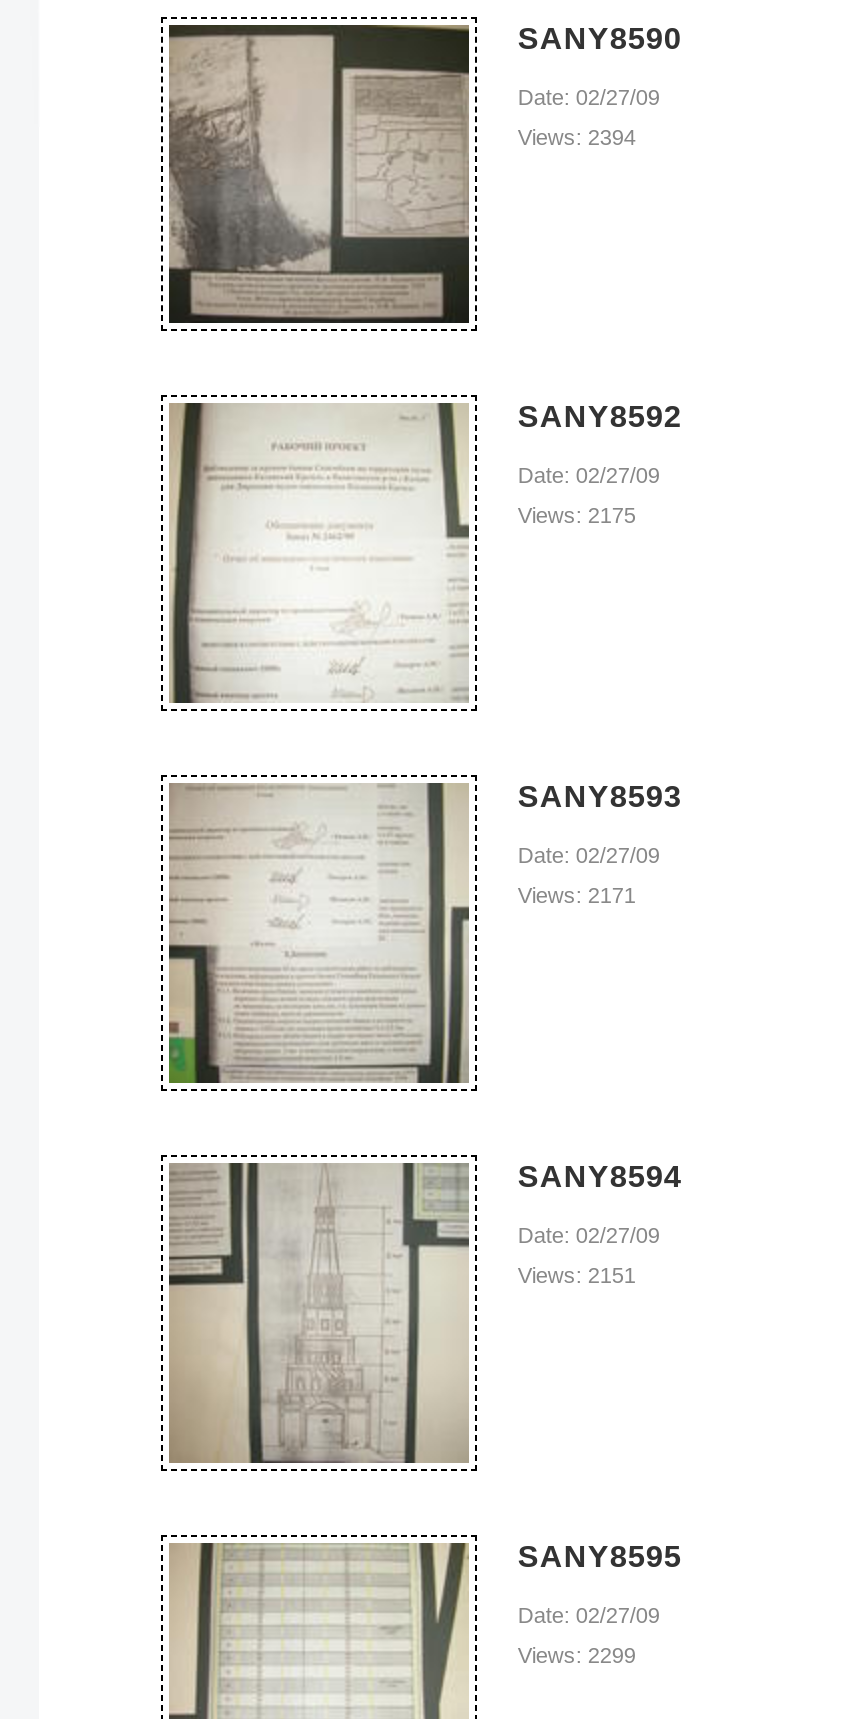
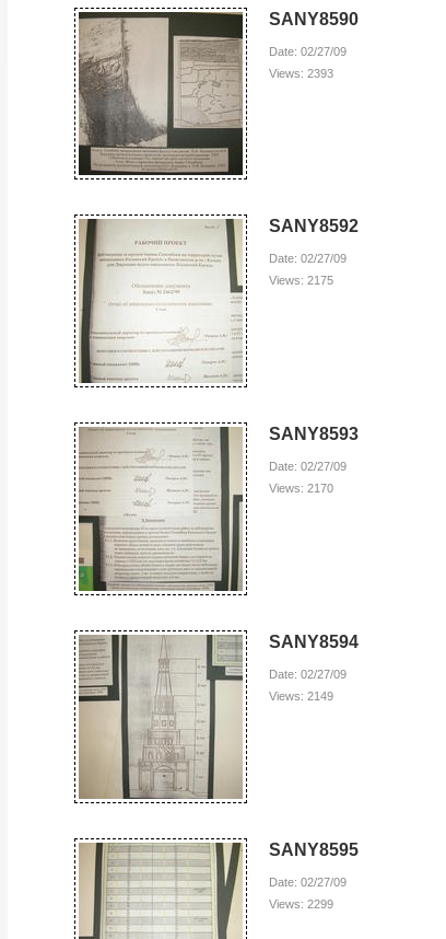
- Views: 2394
+ Views: 2393

- Views: 2171
+ Views: 2170

- Views: 2151
+ Views: 2149
